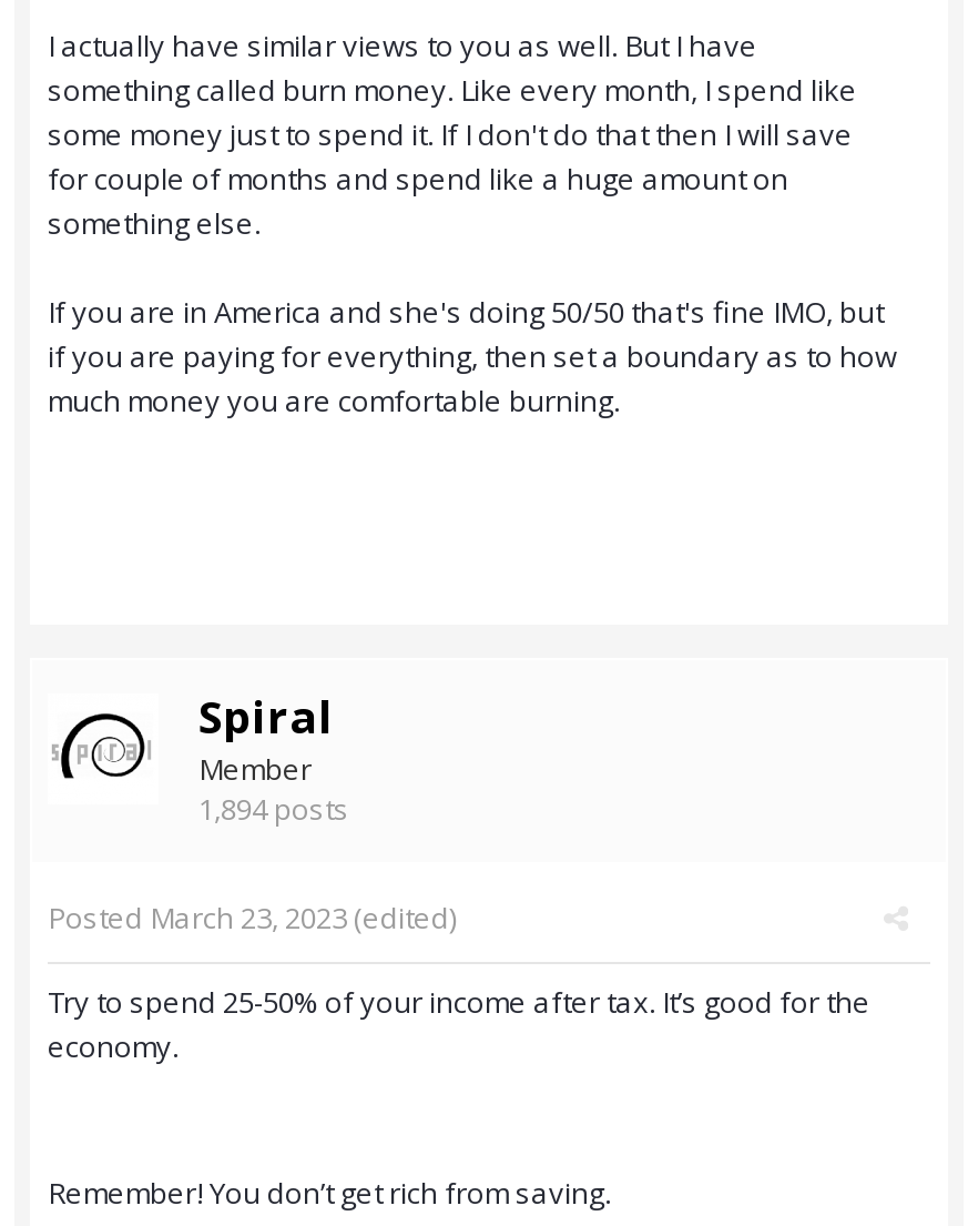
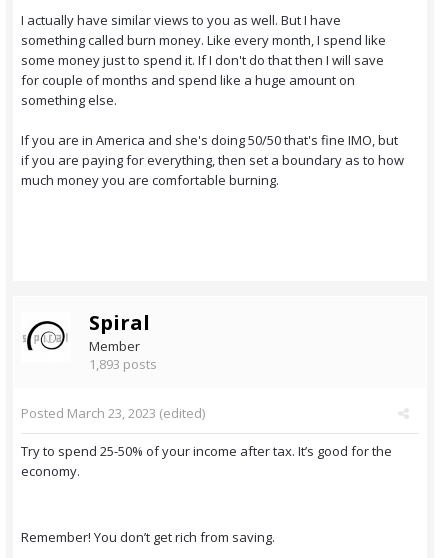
- 1,894 posts
+ 1,893 posts
